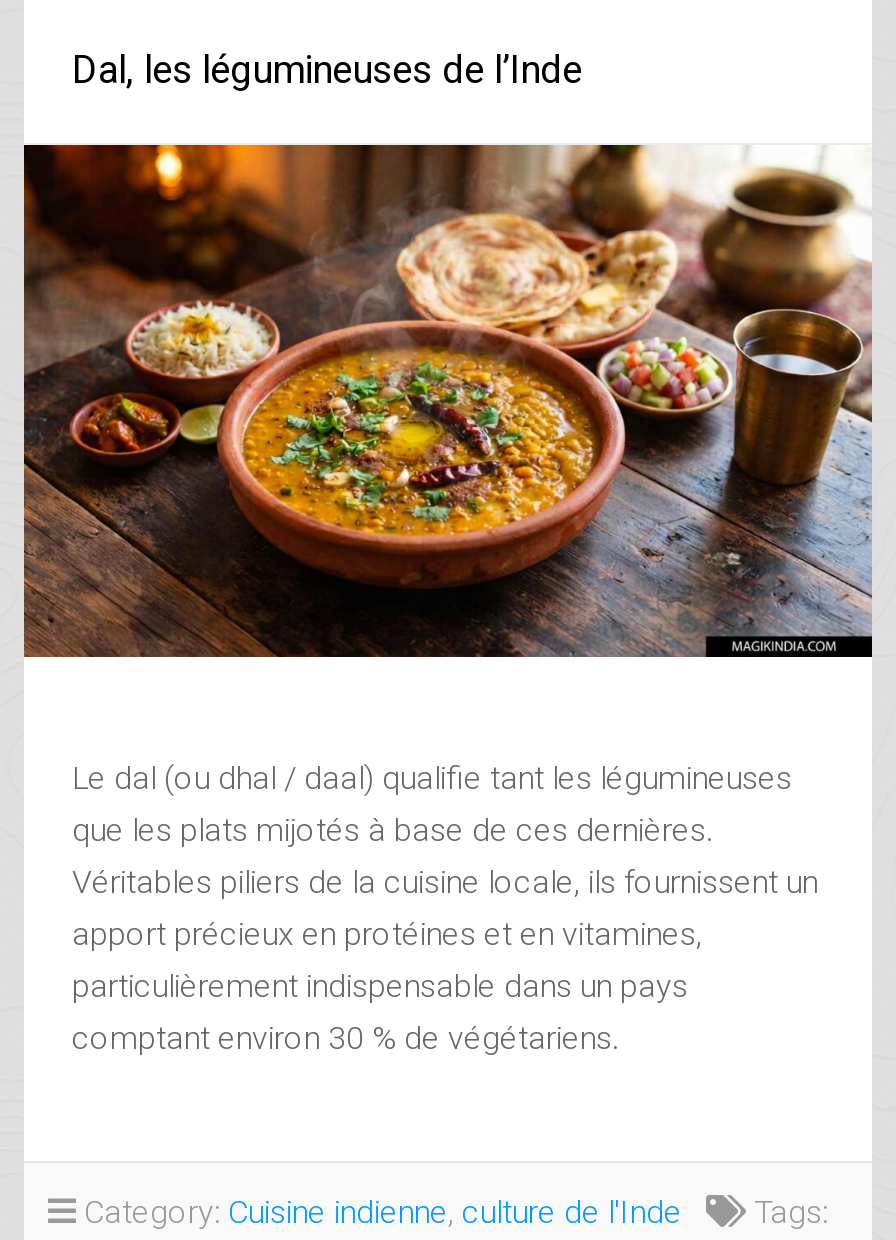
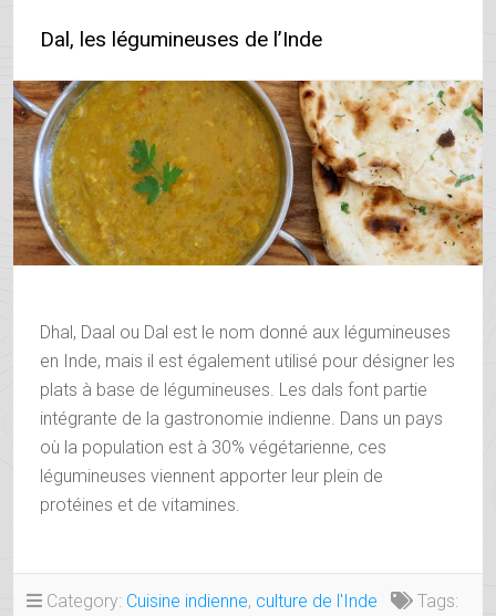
- [image]
+ [image]

- Le dal (ou dhal / daal) qualifie tant les légumineuses
- que les plats mijotés à base de ces dernières.
- Véritables piliers de la cuisine locale, ils fournissent un
- apport précieux en protéines et en vitamines,
- particulièrement indispensable dans un pays
- comptant environ 30 % de végétariens.
+ Dhal, Daal ou Dal est le nom donné aux légumineuses
+ en Inde, mais il est également utilisé pour désigner les
+ plats à base de légumineuses. Les dals font partie
+ intégrante de la gastronomie indienne. Dans un pays
+ où la population est à 30% végétarienne, ces
+ légumineuses viennent apporter leur plein de
+ protéines et de vitamines.
